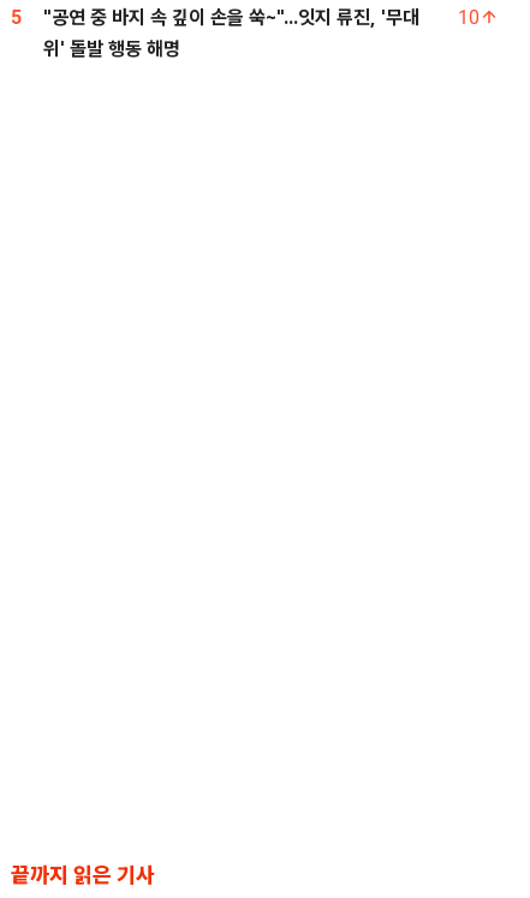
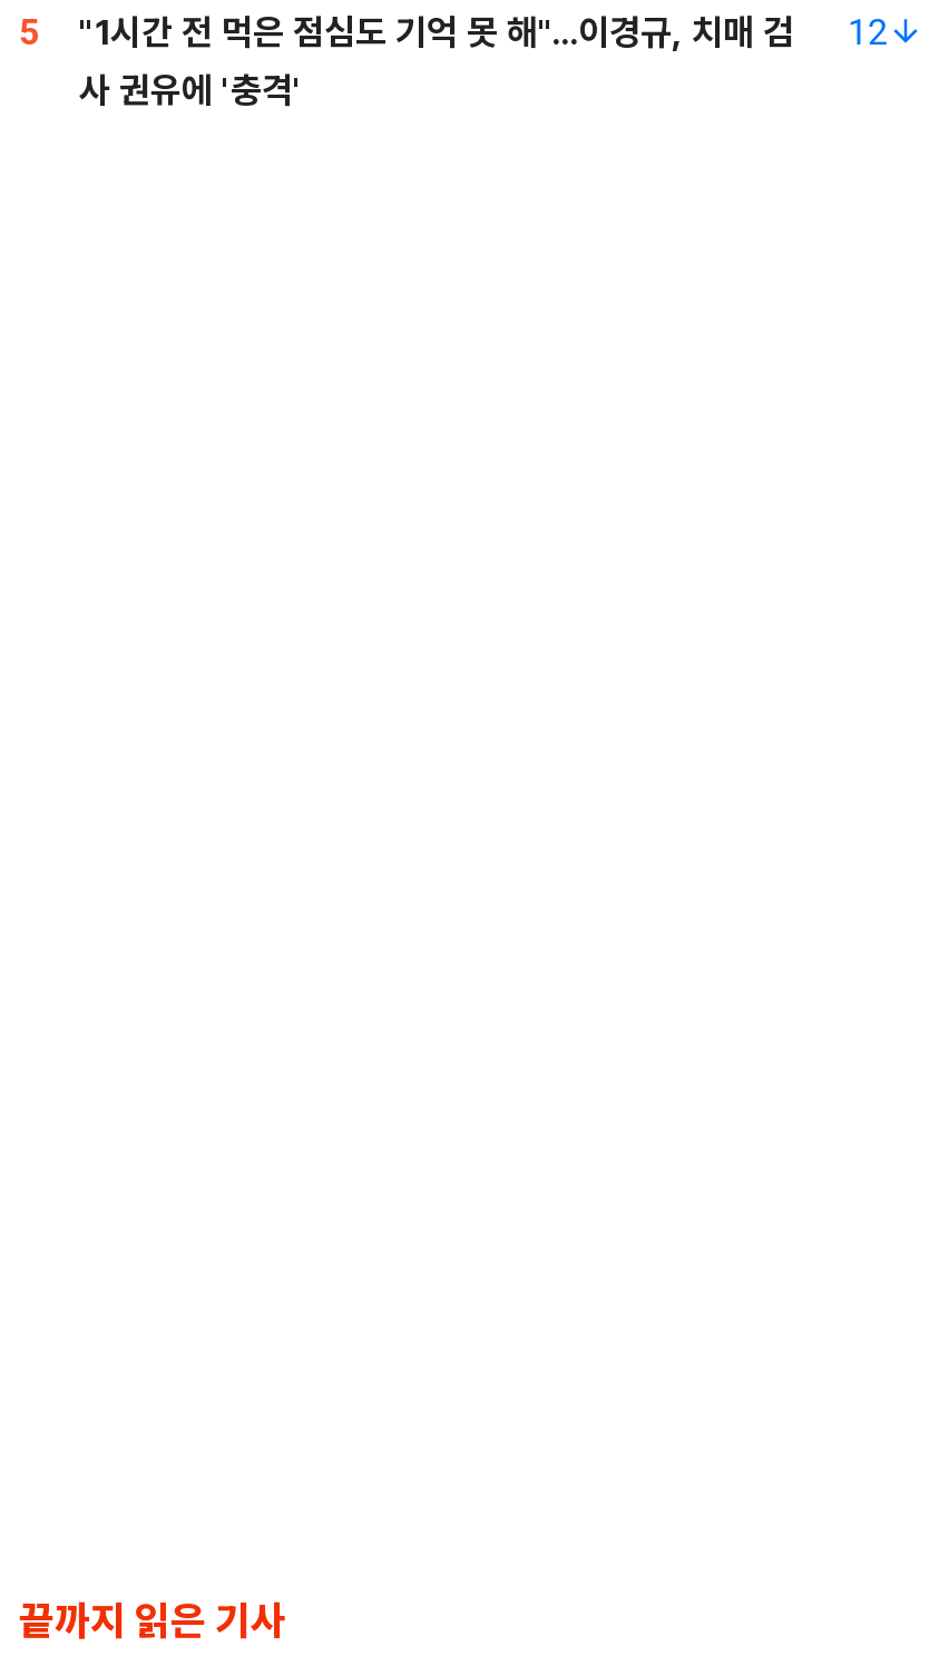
- "공연 중 바지 속 깊이 손을 쑥~"...잇지 류진, '무대
- 위' 돌발 행동 해명
+ "1시간 전 먹은 점심도 기억 못 해"...이경규, 치매 검
+ 사 권유에 '충격'

- 10
+ 12
